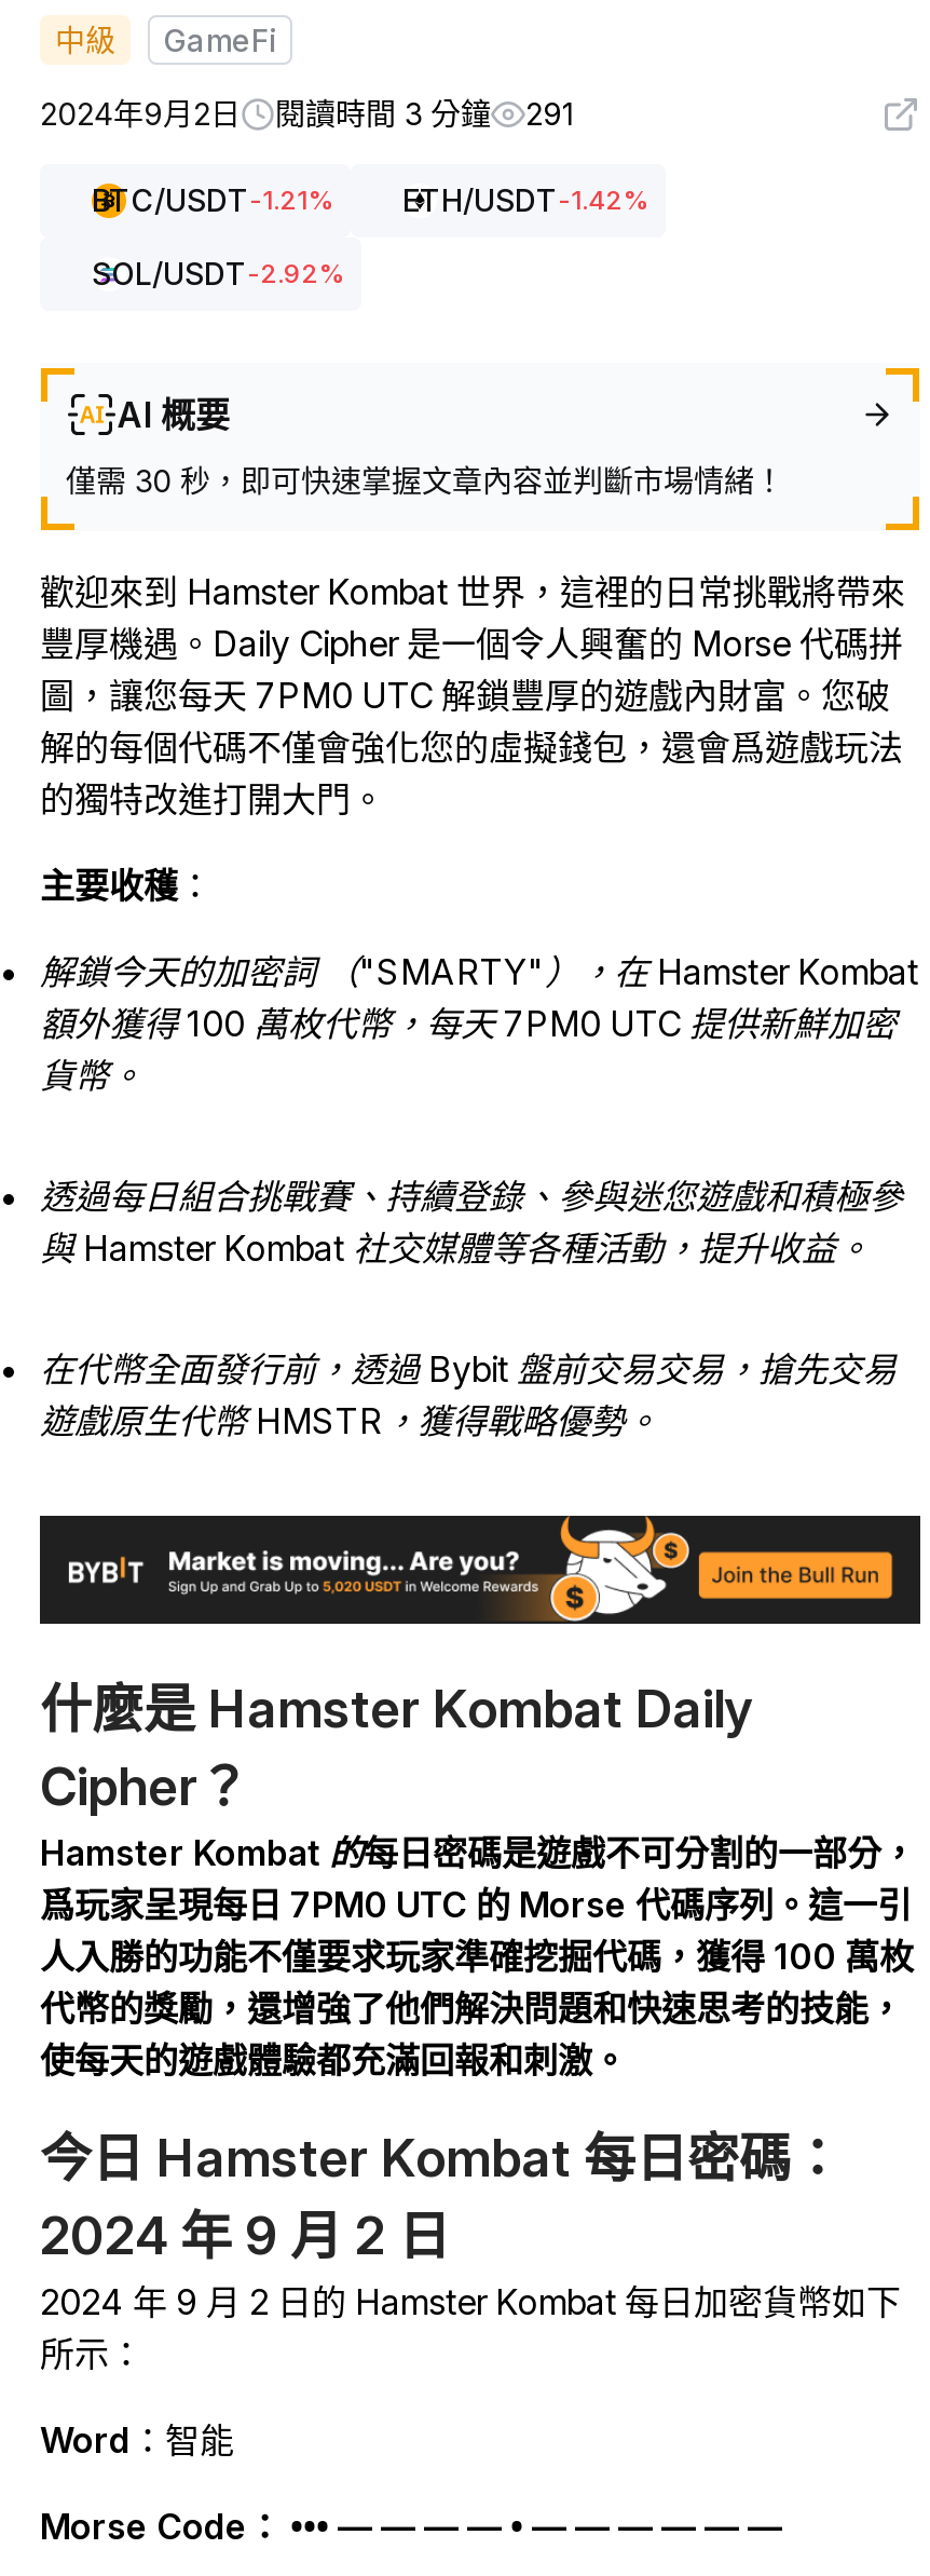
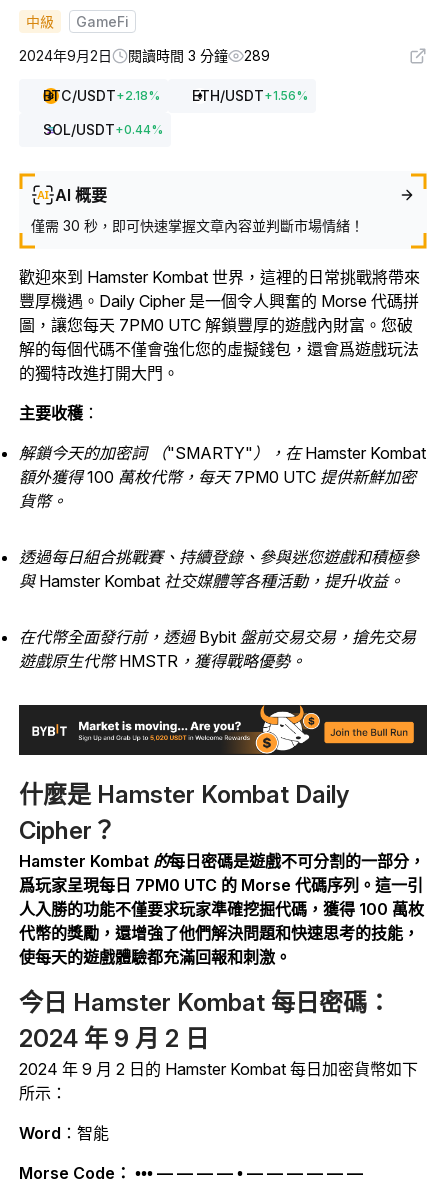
- 2024年9月2日 閱讀時間 3 分鐘 291
+ 2024年9月2日 閱讀時間 3 分鐘 289

- BTC/USDT-1.21%
- ETH/USDT-1.42%
+ BTC/USDT + 2.18%
+ ETH/USDT + 1.56%

- SOL/USDT-2.92%
+ SOL/USDT + 0.44%
